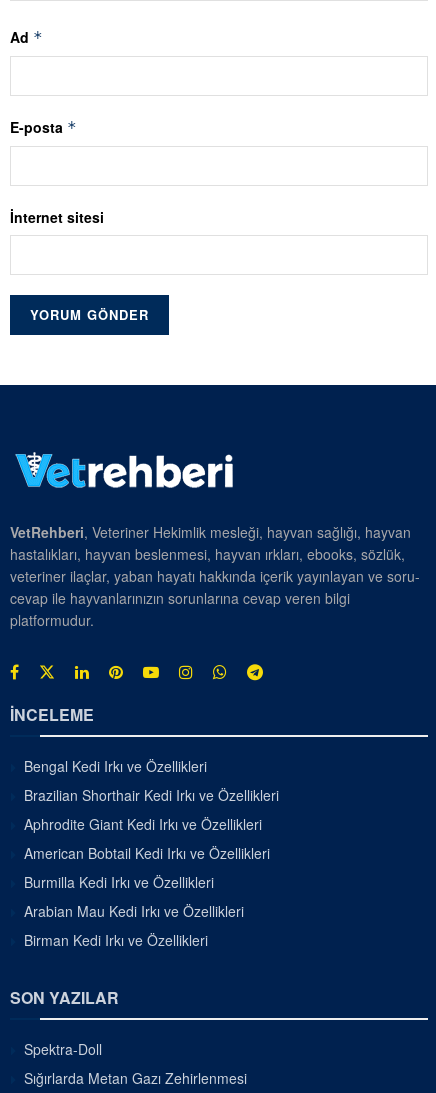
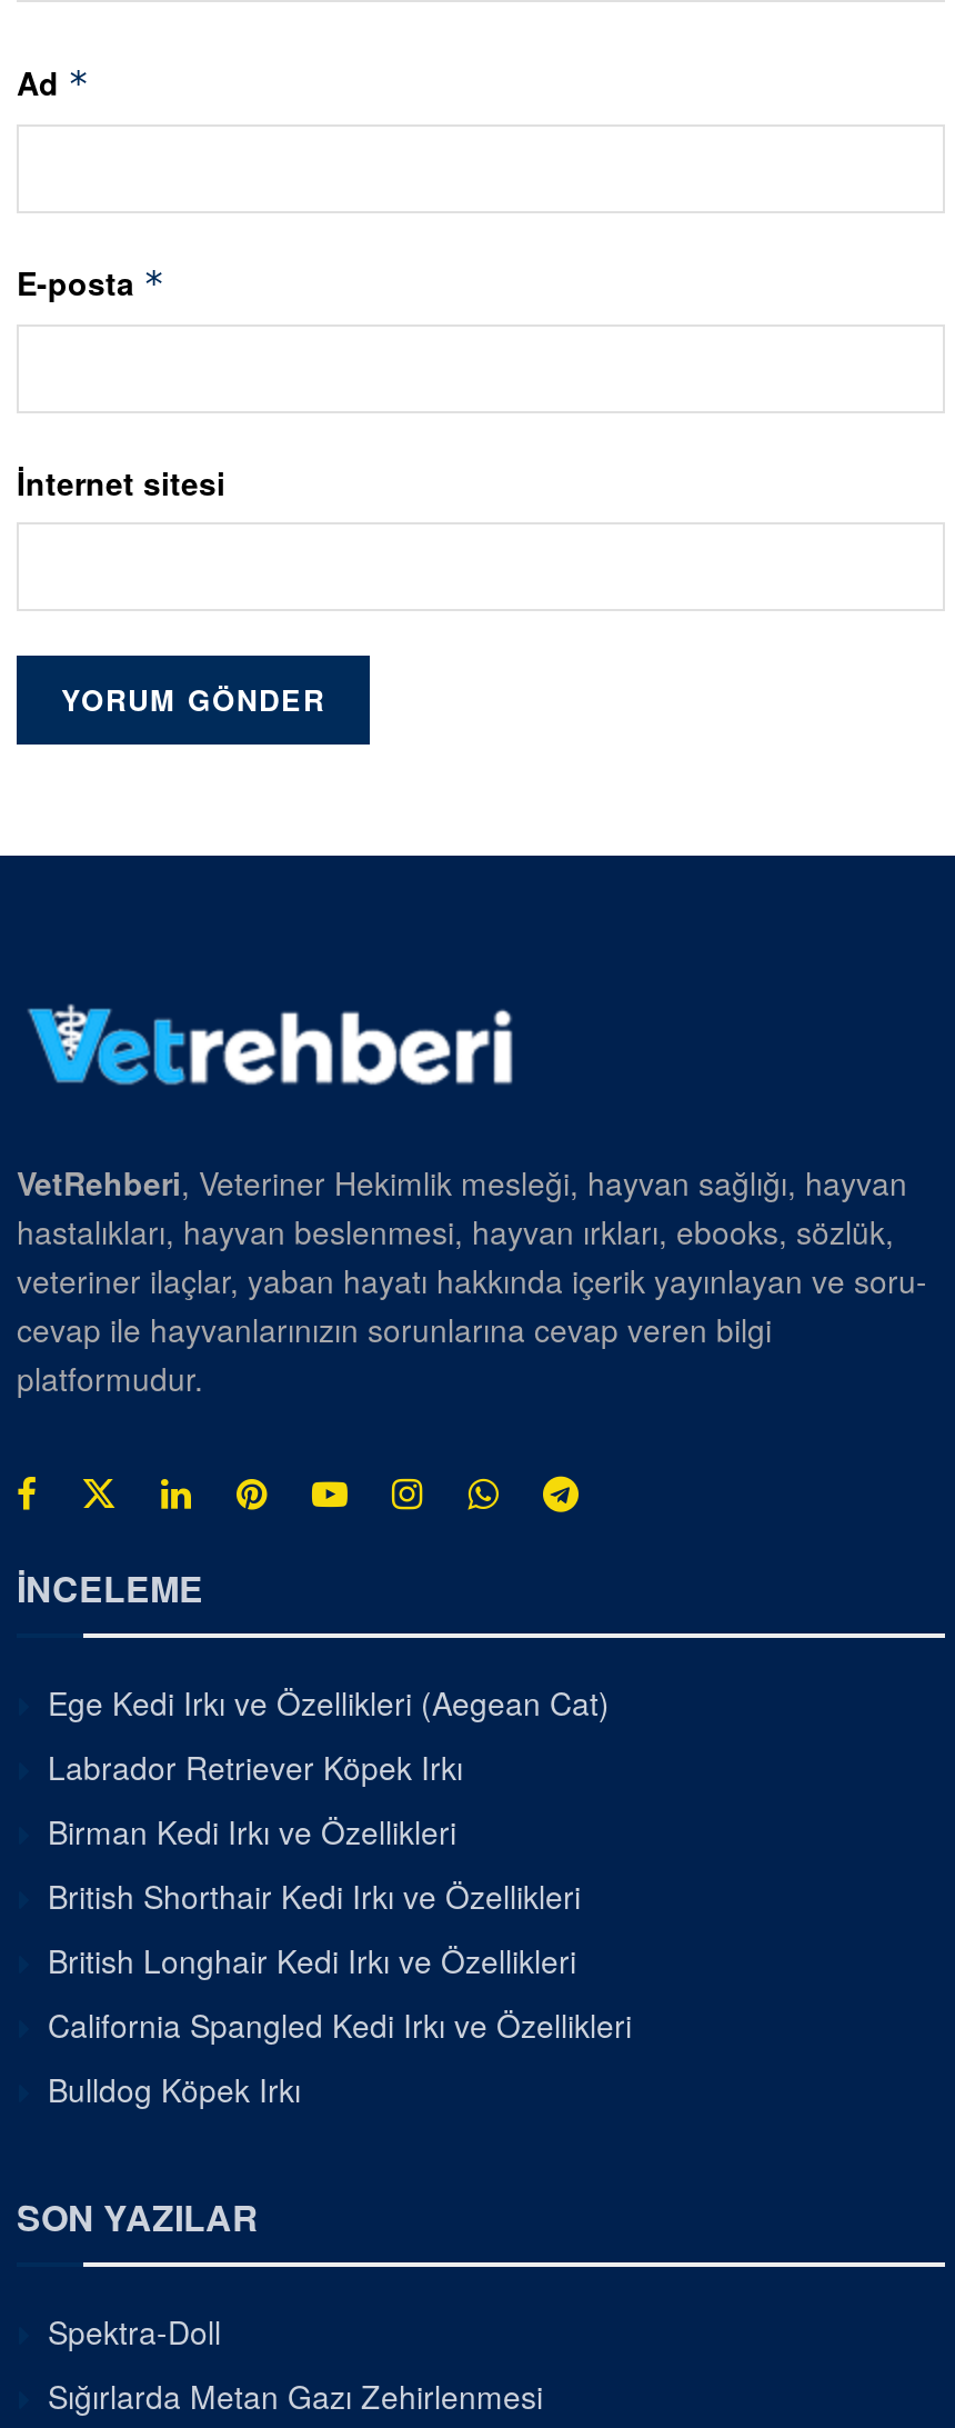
- Bengal Kedi Irkı ve Özellikleri
- Brazilian Shorthair Kedi Irkı ve Özellikleri
- Aphrodite Giant Kedi Irkı ve Özellikleri
- American Bobtail Kedi Irkı ve Özellikleri
- Burmilla Kedi Irkı ve Özellikleri
- Arabian Mau Kedi Irkı ve Özellikleri
+ Ege Kedi Irkı ve Özellikleri (Aegean Cat)
+ Labrador Retriever Köpek Irkı

moved up: Birman Kedi Irkı ve Özellikleri

+ British Shorthair Kedi Irkı ve Özellikleri
+ British Longhair Kedi Irkı ve Özellikleri
+ California Spangled Kedi Irkı ve Özellikleri
+ Bulldog Köpek Irkı
